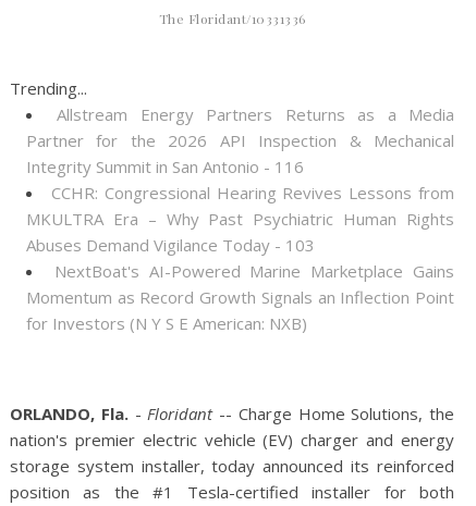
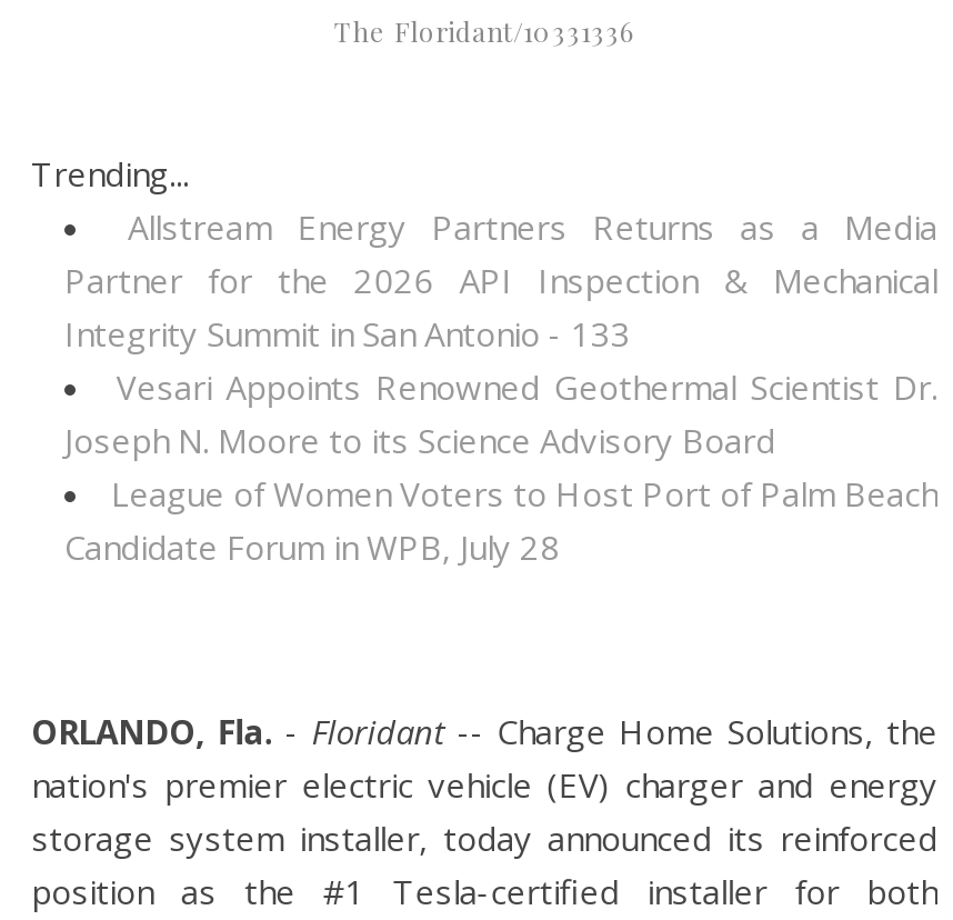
- Integrity Summit in San Antonio - 116
- CCHR: Congressional Hearing Revives Lessons from
- MKULTRA Era – Why Past Psychiatric Human Rights
- Abuses Demand Vigilance Today - 103
- NextBoat's AI-Powered Marine Marketplace Gains
- Momentum as Record Growth Signals an Inflection Point
- for Investors (N Y S E American: NXB)
+ Integrity Summit in San Antonio - 133
+ Vesari Appoints Renowned Geothermal Scientist Dr.
+ Joseph N. Moore to its Science Advisory Board
+ League of Women Voters to Host Port of Palm Beach
+ Candidate Forum in WPB, July 28
